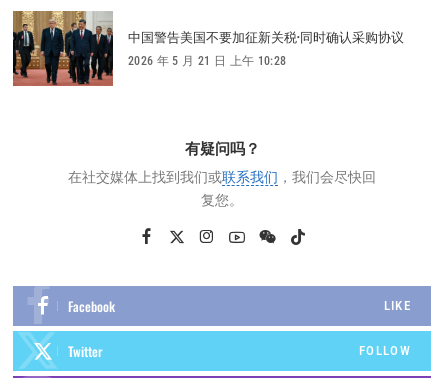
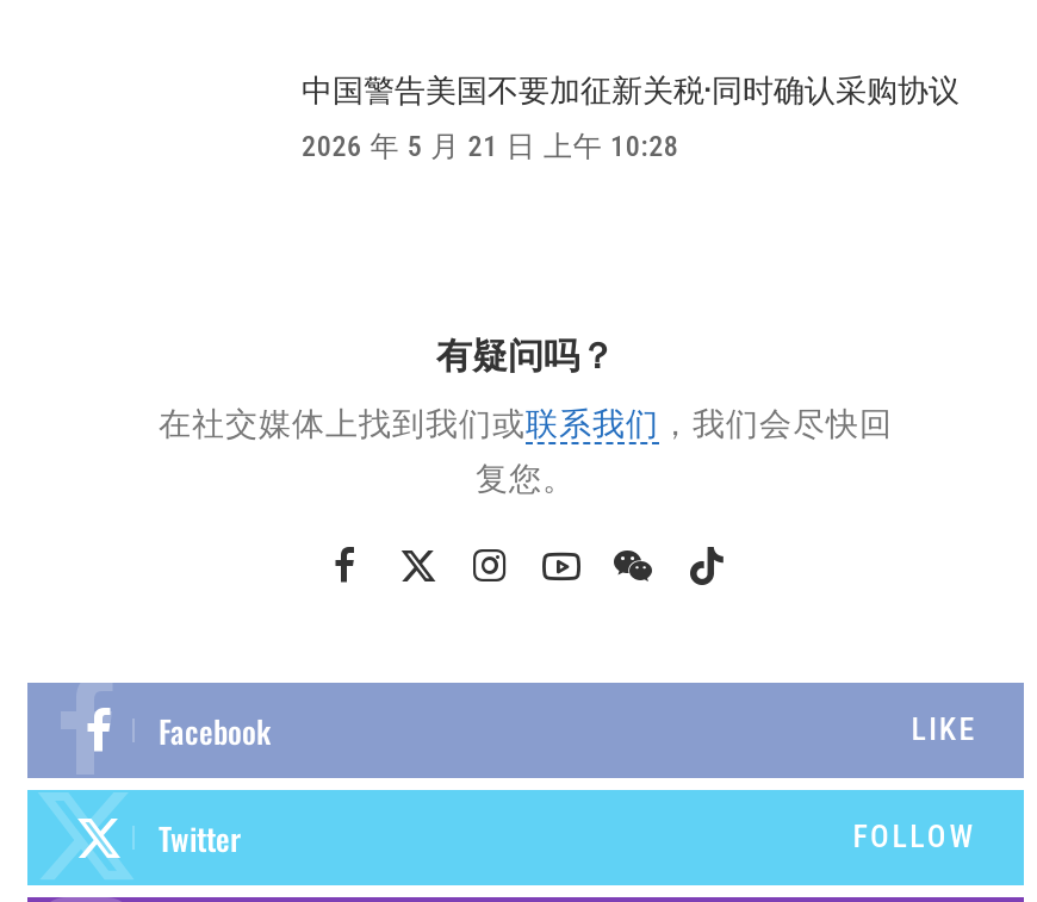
- [image]
